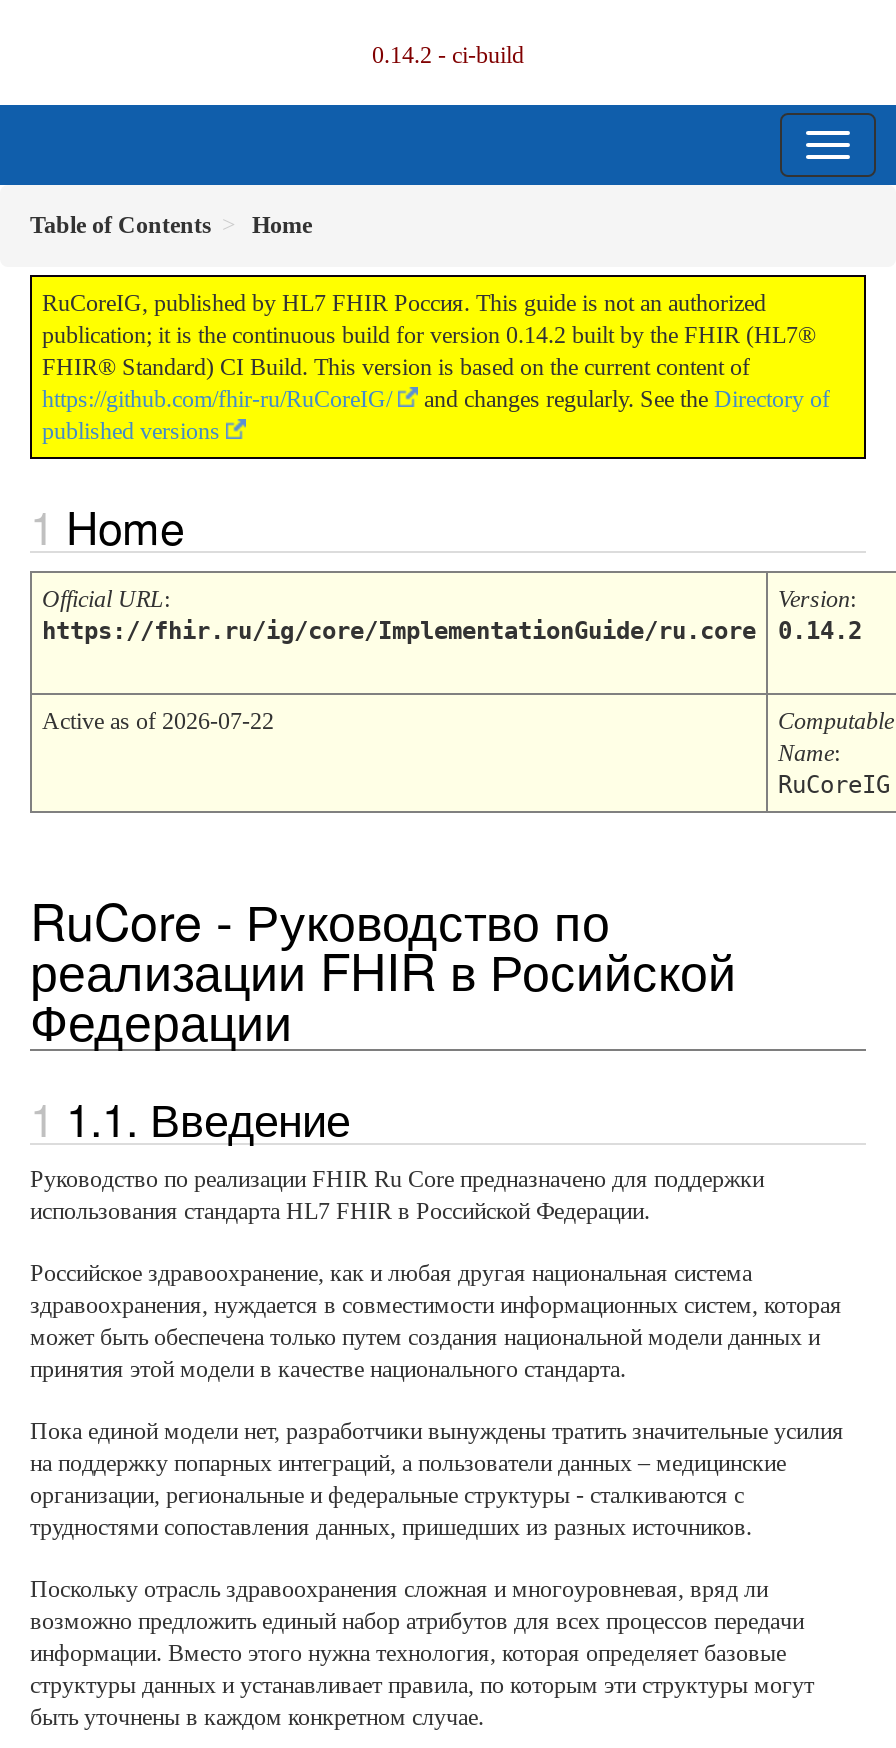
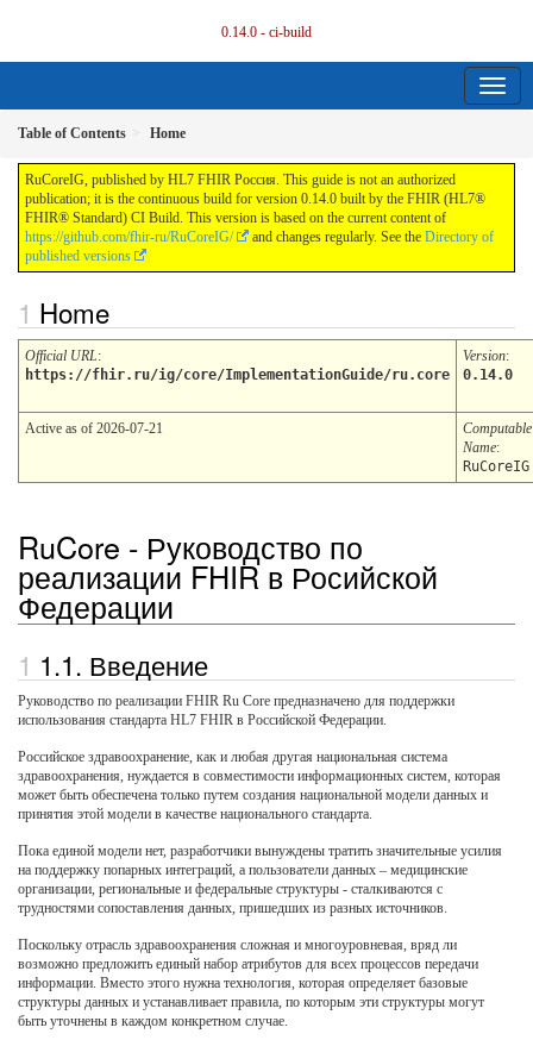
- 0.14.2 - ci-build
+ 0.14.0 - ci-build

- publication; it is the continuous build for version 0.14.2 built by the FHIR (HL7®
+ publication; it is the continuous build for version 0.14.0 built by the FHIR (HL7®

- https://fhir.ru/ig/core/ImplementationGuide/ru.core 0.14.2
+ https://fhir.ru/ig/core/ImplementationGuide/ru.core 0.14.0

- Active as of 2026-07-22
+ Active as of 2026-07-21
